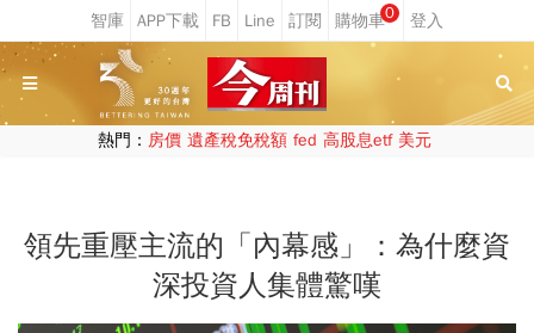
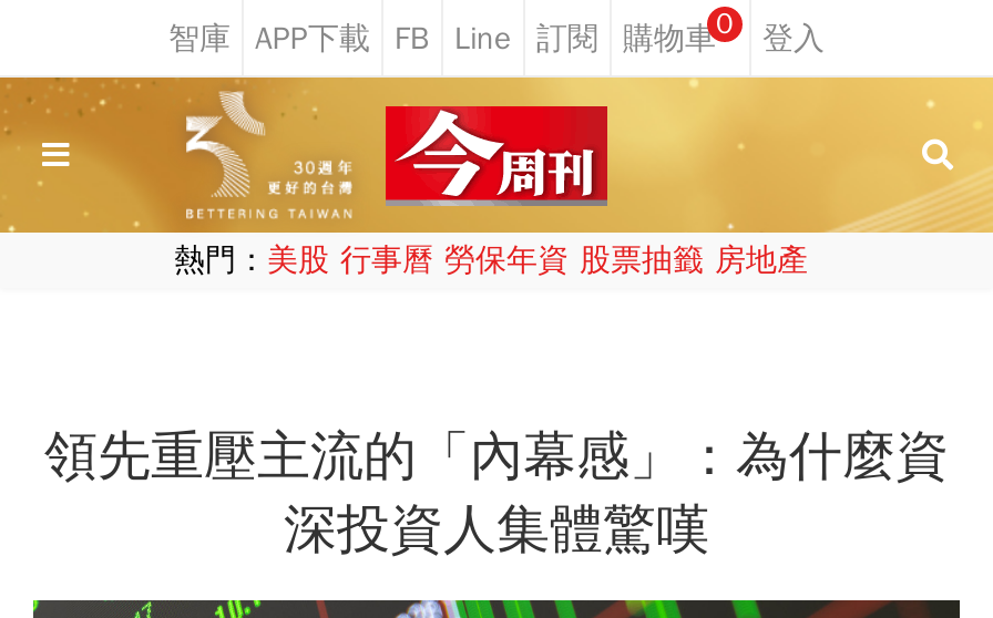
- 熱門：房價 遺產稅免稅額 fed 高股息etf 美元
+ 熱門：美股 行事曆 勞保年資 股票抽籤 房地產
